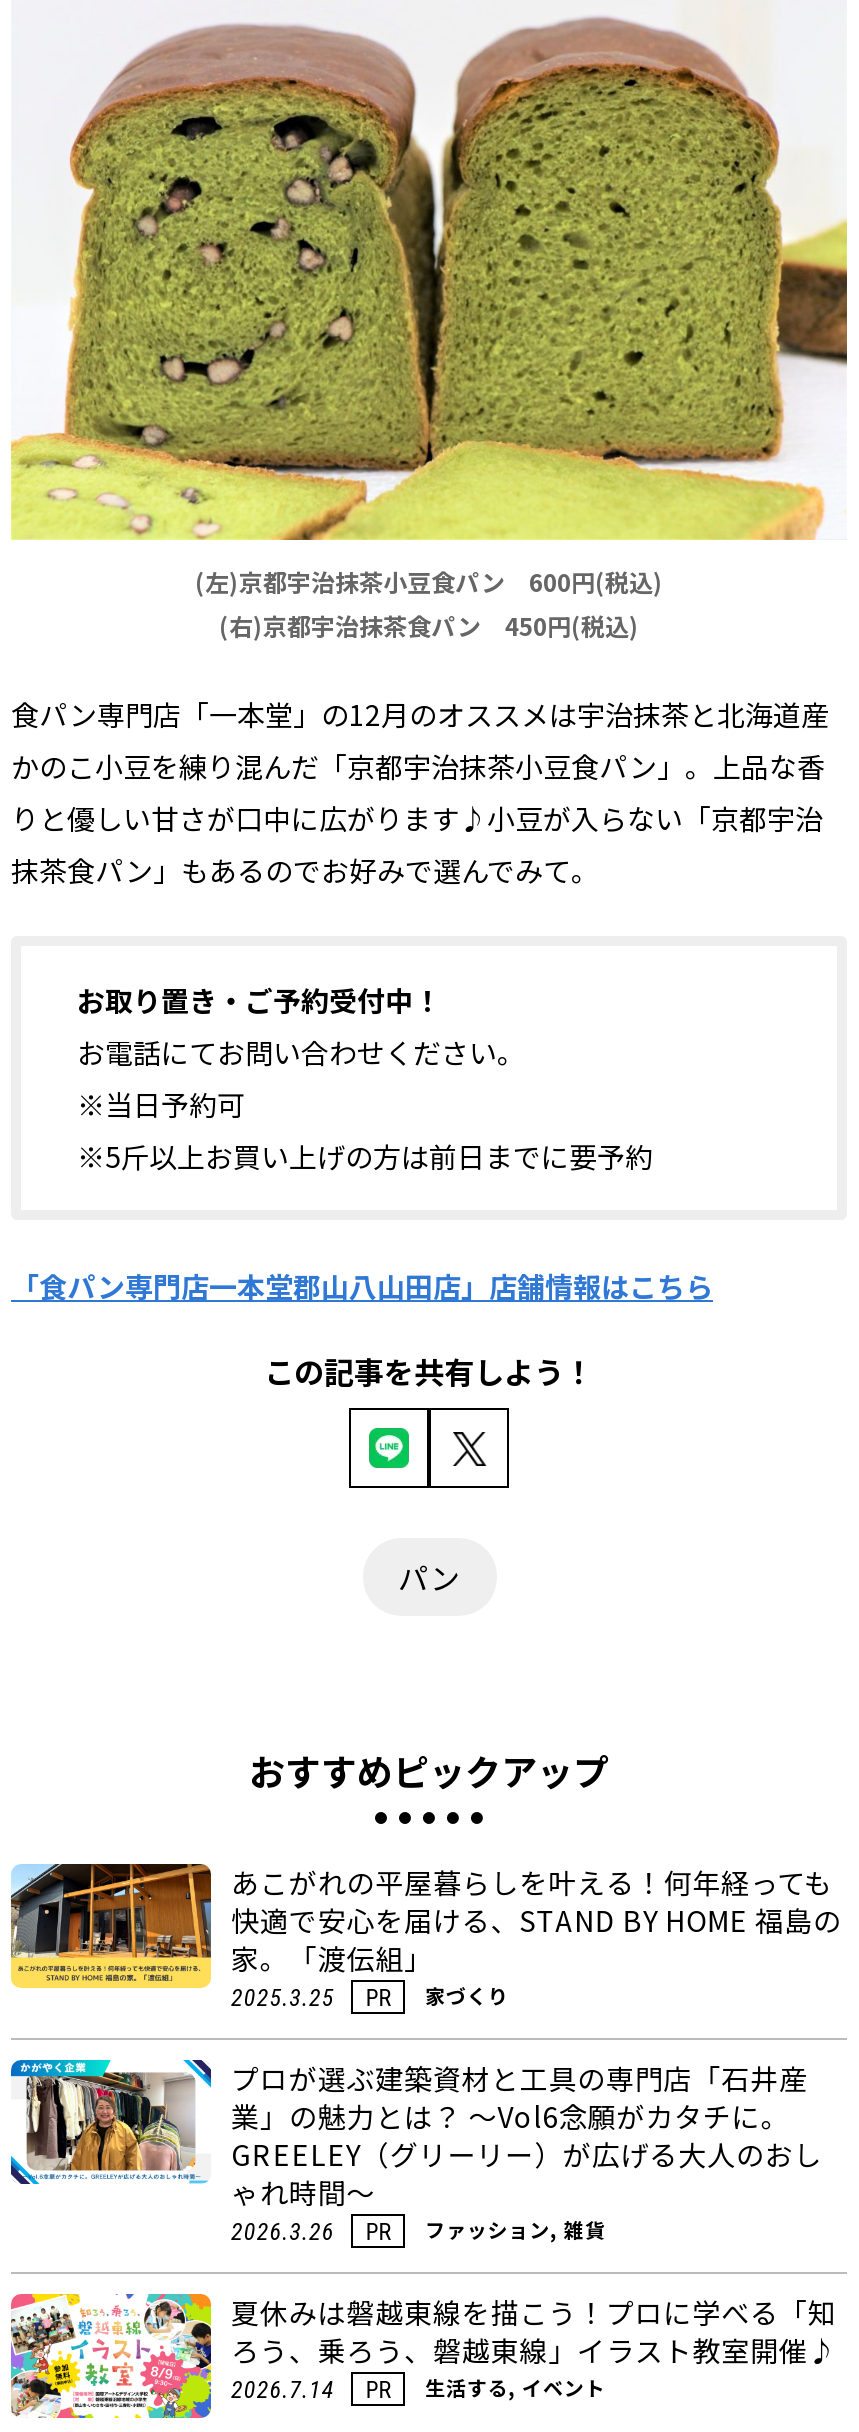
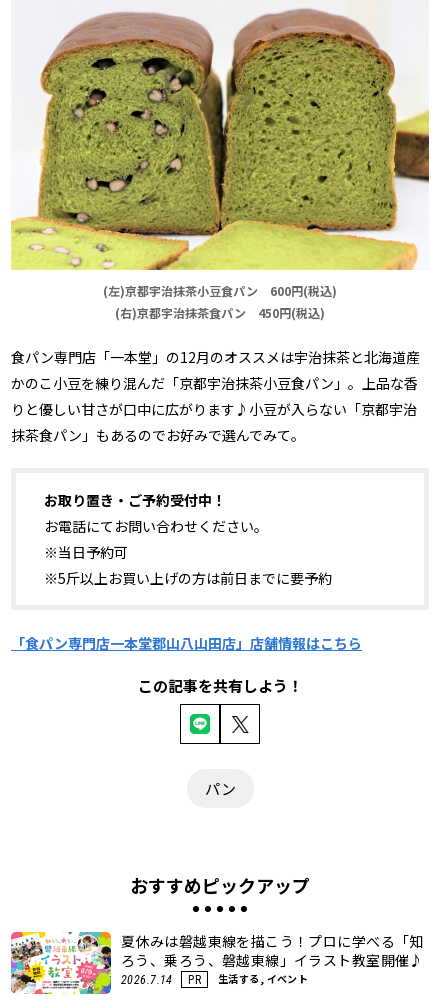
- [image]
- あこがれの平屋暮らしを叶える！何年経っても
- 快適で安心を届ける、STAND BY HOME 福島の
- 家。「渡伝組」
- 2025.3.25
- PR
- 家づくり
- プロが選ぶ建築資材と工具の専門店「石井産
- 業」の魅力とは？ ～Vol6念願がカタチに。
- GREELEY（グリーリー）が広げる大人のおし
- ゃれ時間～
- 2026.3.26
- PR
- ファッション, 雑貨

- [image]
